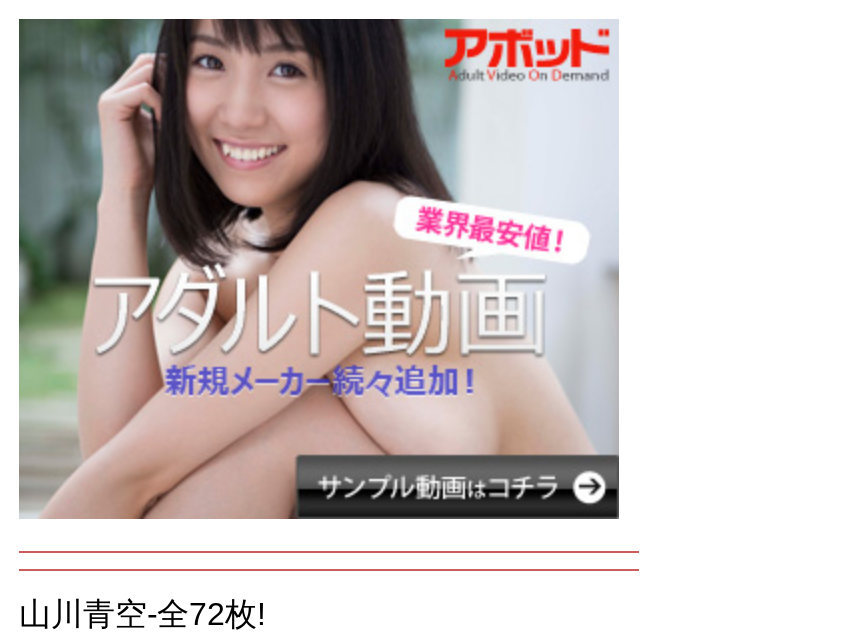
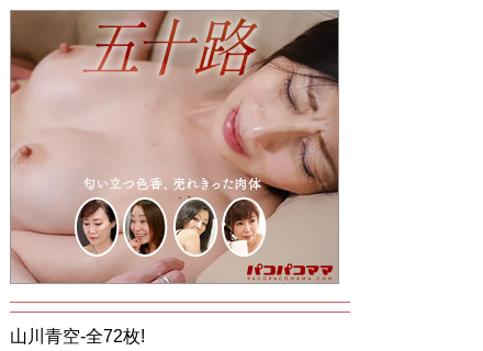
- [image]
+ [image]
